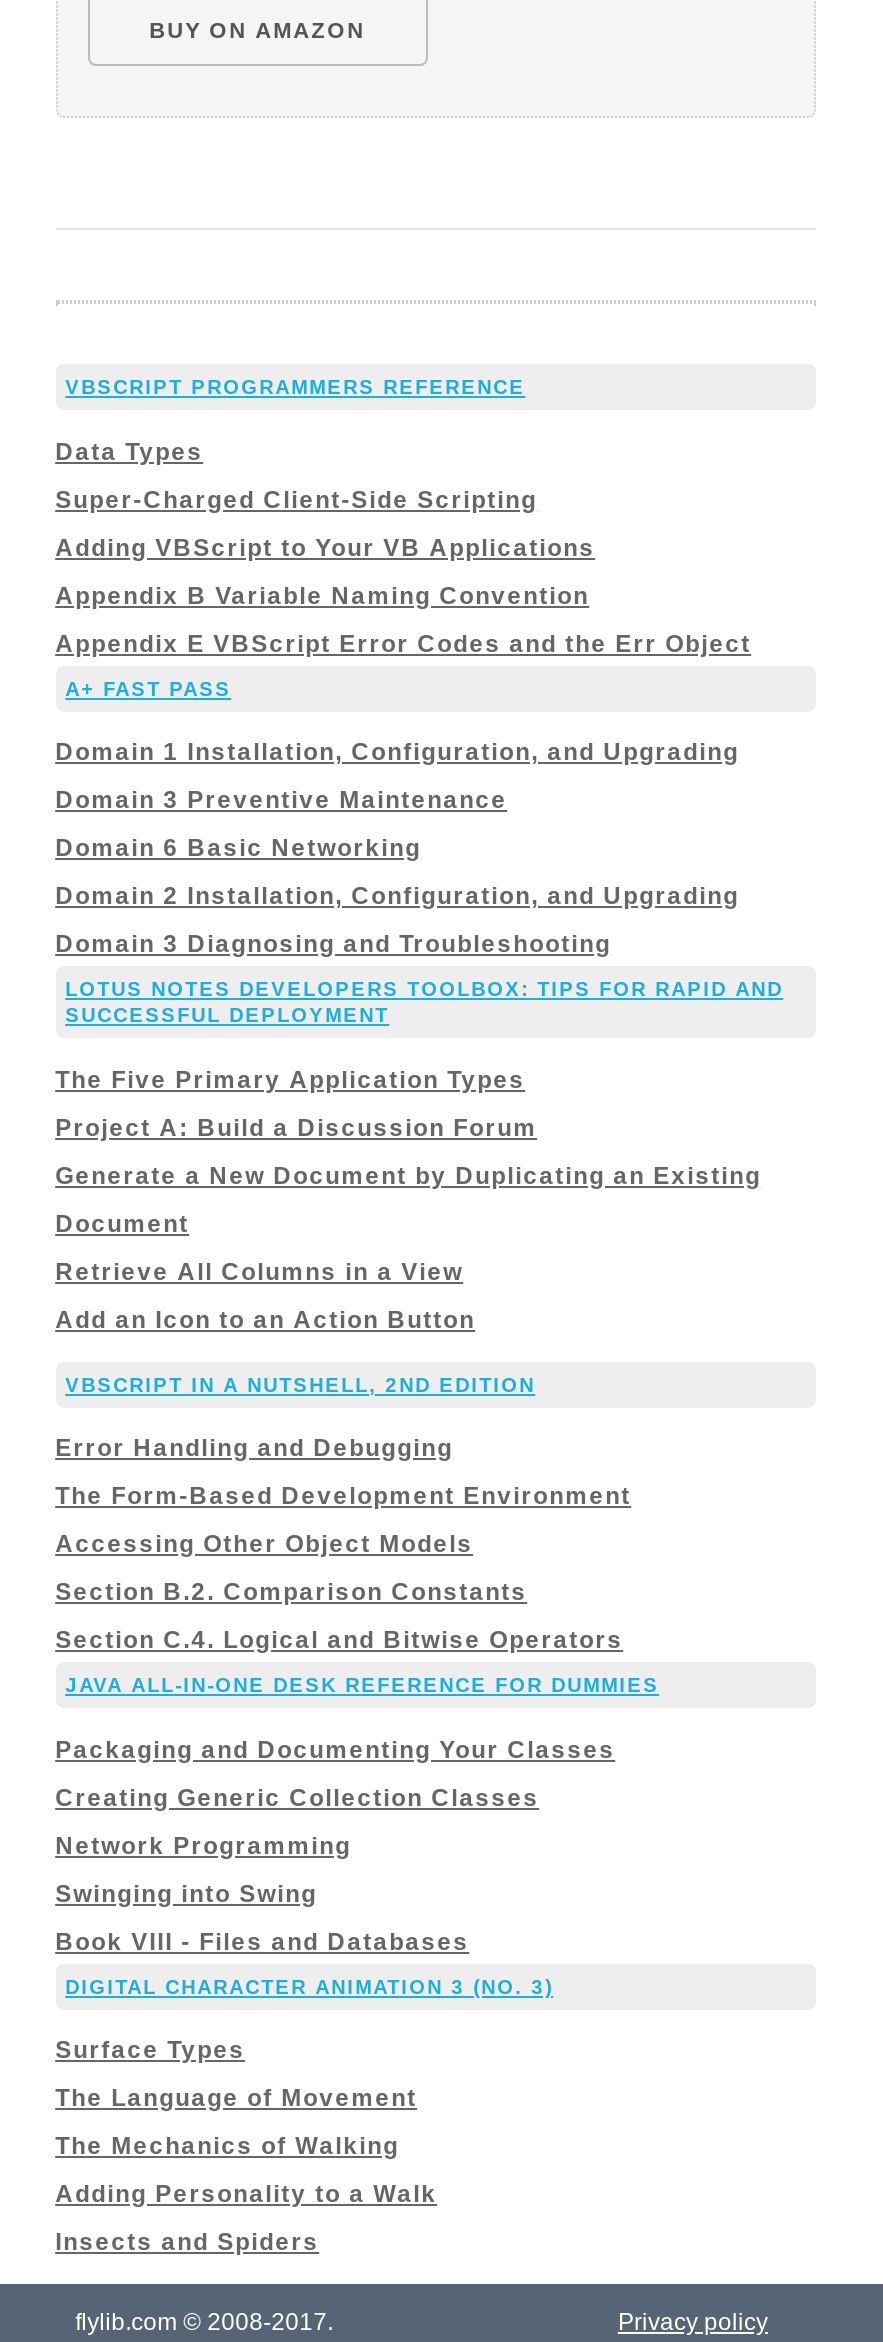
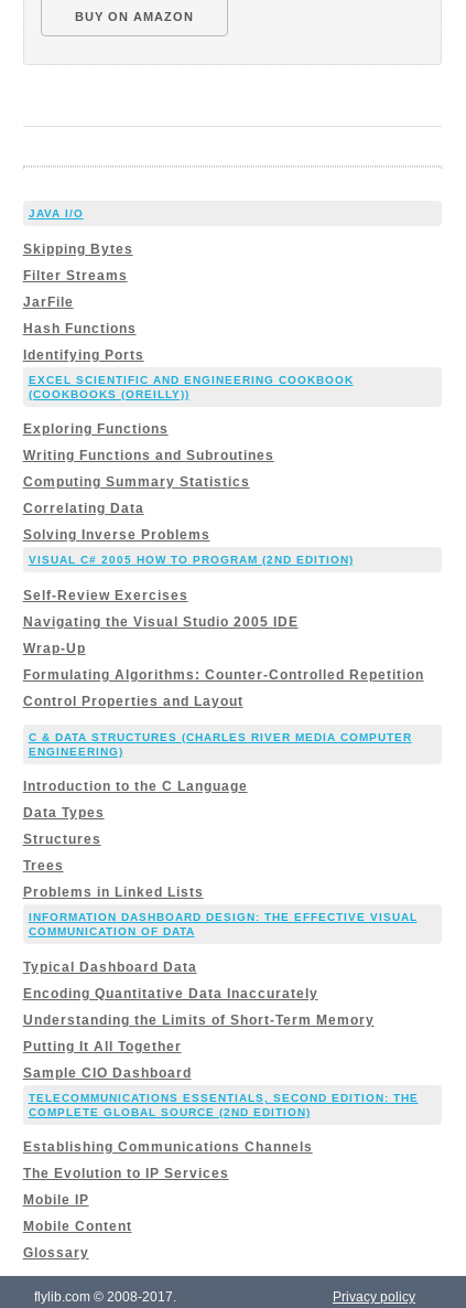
- VBSCRIPT PROGRAMMERS REFERENCE
+ JAVA I/O
+ Skipping Bytes
+ Filter Streams
+ JarFile
+ Hash Functions
+ Identifying Ports
+ EXCEL SCIENTIFIC AND ENGINEERING COOKBOOK
+ (COOKBOOKS (OREILLY))
+ Exploring Functions
+ Writing Functions and Subroutines
+ Computing Summary Statistics
+ Correlating Data
+ Solving Inverse Problems
+ VISUAL C# 2005 HOW TO PROGRAM (2ND EDITION)
+ Self-Review Exercises
+ Navigating the Visual Studio 2005 IDE
+ Wrap-Up
+ Formulating Algorithms: Counter-Controlled Repetition
+ Control Properties and Layout
+ C & DATA STRUCTURES (CHARLES RIVER MEDIA COMPUTER
+ ENGINEERING)
+ Introduction to the C Language

moved down: Data Types

- Super-Charged Client-Side Scripting
- Adding VBScript to Your VB Applications
- Appendix B Variable Naming Convention
- Appendix E VBScript Error Codes and the Err Object
- A+ FAST PASS
- Domain 1 Installation, Configuration, and Upgrading
- Domain 3 Preventive Maintenance
- Domain 6 Basic Networking
- Domain 2 Installation, Configuration, and Upgrading
- Domain 3 Diagnosing and Troubleshooting
- LOTUS NOTES DEVELOPERS TOOLBOX: TIPS FOR RAPID AND
- SUCCESSFUL DEPLOYMENT
- The Five Primary Application Types
- Project A: Build a Discussion Forum
- Generate a New Document by Duplicating an Existing
- Document
- Retrieve All Columns in a View
- Add an Icon to an Action Button
- VBSCRIPT IN A NUTSHELL, 2ND EDITION
- Error Handling and Debugging
- The Form-Based Development Environment
- Accessing Other Object Models
- Section B.2. Comparison Constants
- Section C.4. Logical and Bitwise Operators
- JAVA ALL-IN-ONE DESK REFERENCE FOR DUMMIES
- Packaging and Documenting Your Classes
- Creating Generic Collection Classes
- Network Programming
- Swinging into Swing
- Book VIII - Files and Databases
- DIGITAL CHARACTER ANIMATION 3 (NO. 3)
- Surface Types
- The Language of Movement
- The Mechanics of Walking
- Adding Personality to a Walk
- Insects and Spiders
+ Structures
+ Trees
+ Problems in Linked Lists
+ INFORMATION DASHBOARD DESIGN: THE EFFECTIVE VISUAL
+ COMMUNICATION OF DATA
+ Typical Dashboard Data
+ Encoding Quantitative Data Inaccurately
+ Understanding the Limits of Short-Term Memory
+ Putting It All Together
+ Sample CIO Dashboard
+ TELECOMMUNICATIONS ESSENTIALS, SECOND EDITION: THE
+ COMPLETE GLOBAL SOURCE (2ND EDITION)
+ Establishing Communications Channels
+ The Evolution to IP Services
+ Mobile IP
+ Mobile Content
+ Glossary
